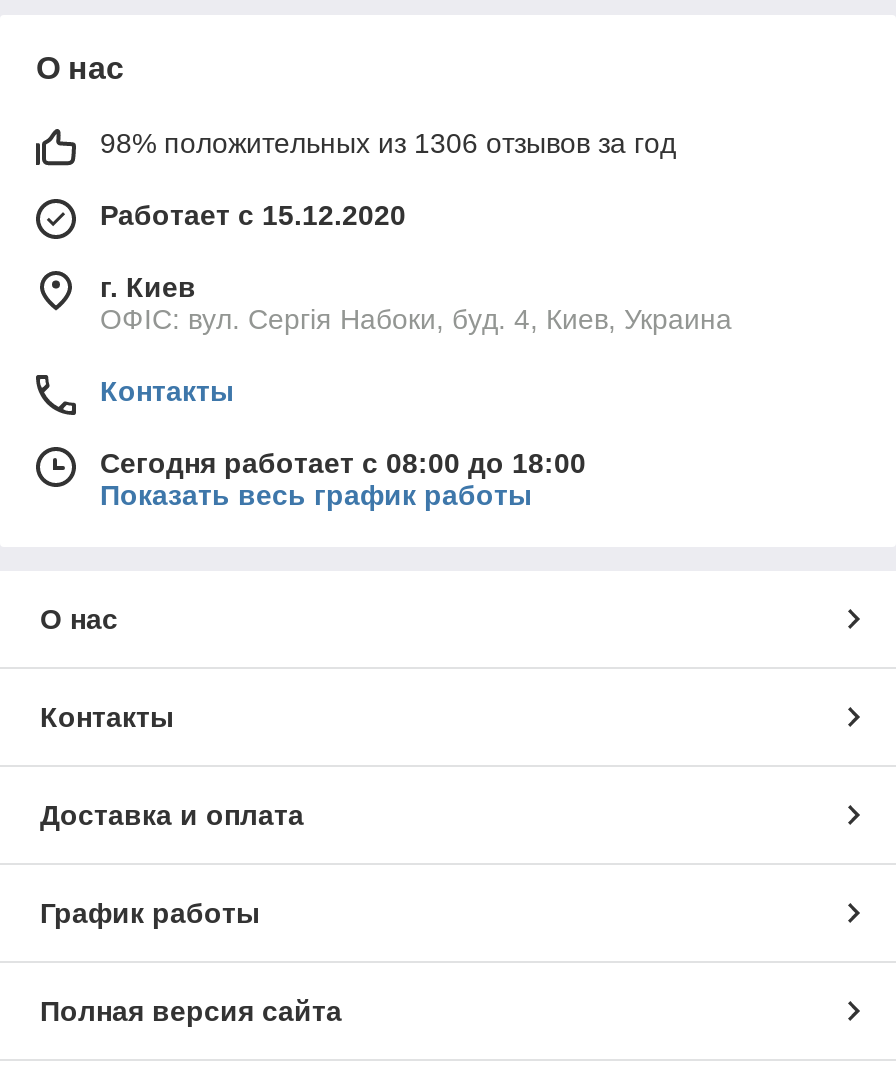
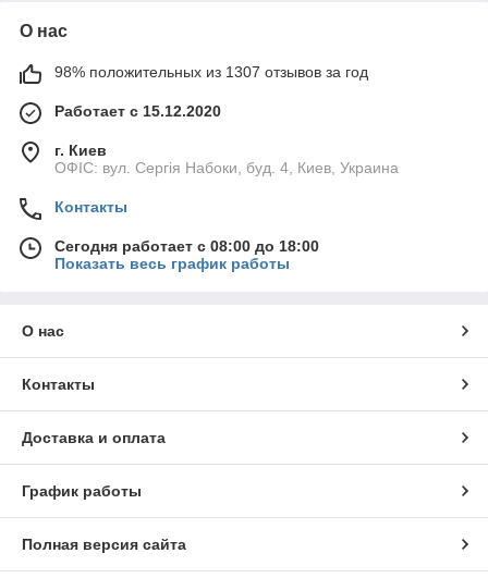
- 98% положительных из 1306 отзывов за год
+ 98% положительных из 1307 отзывов за год
